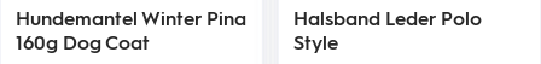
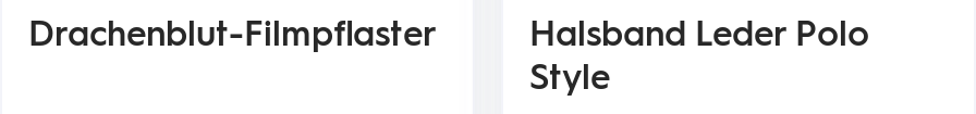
- Hundemantel Winter Pina
- 160g Dog Coat
+ Drachenblut-Filmpflaster
